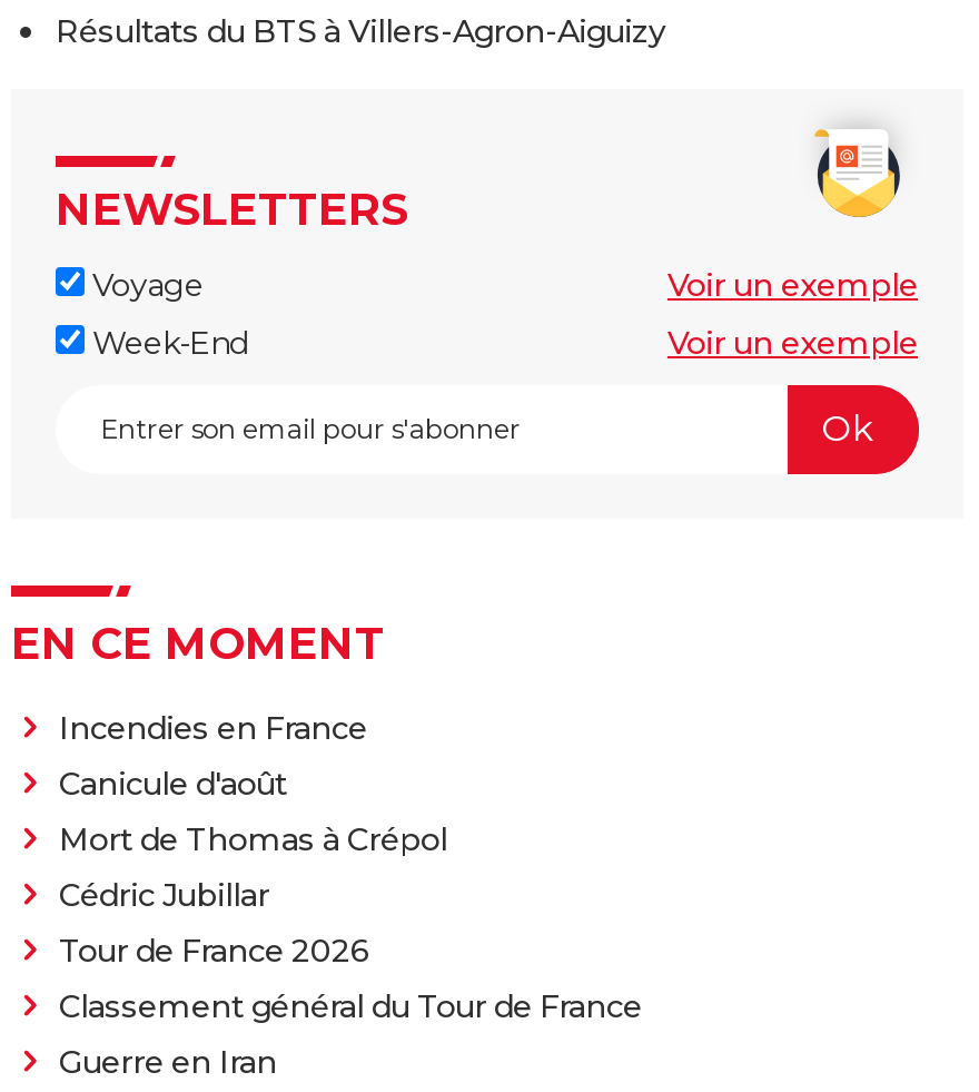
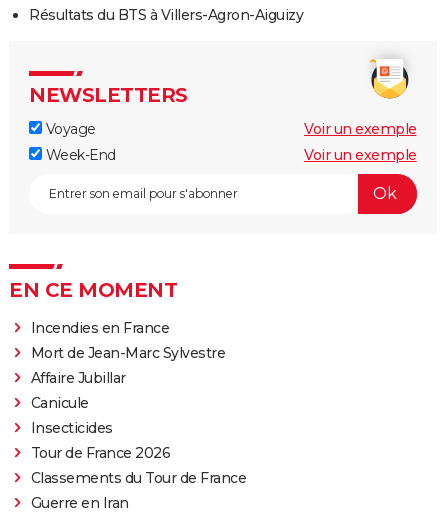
- Canicule d'août
- Mort de Thomas à Crépol
- Cédric Jubillar
+ Mort de Jean-Marc Sylvestre
+ Affaire Jubillar
+ Canicule
+ Insecticides

- Classement général du Tour de France
+ Classements du Tour de France
